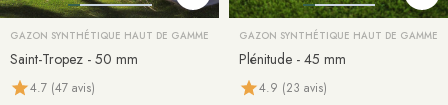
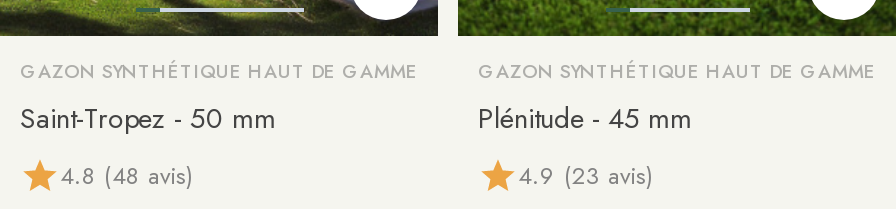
- 4.7 (47 avis)
+ 4.8 (48 avis)
